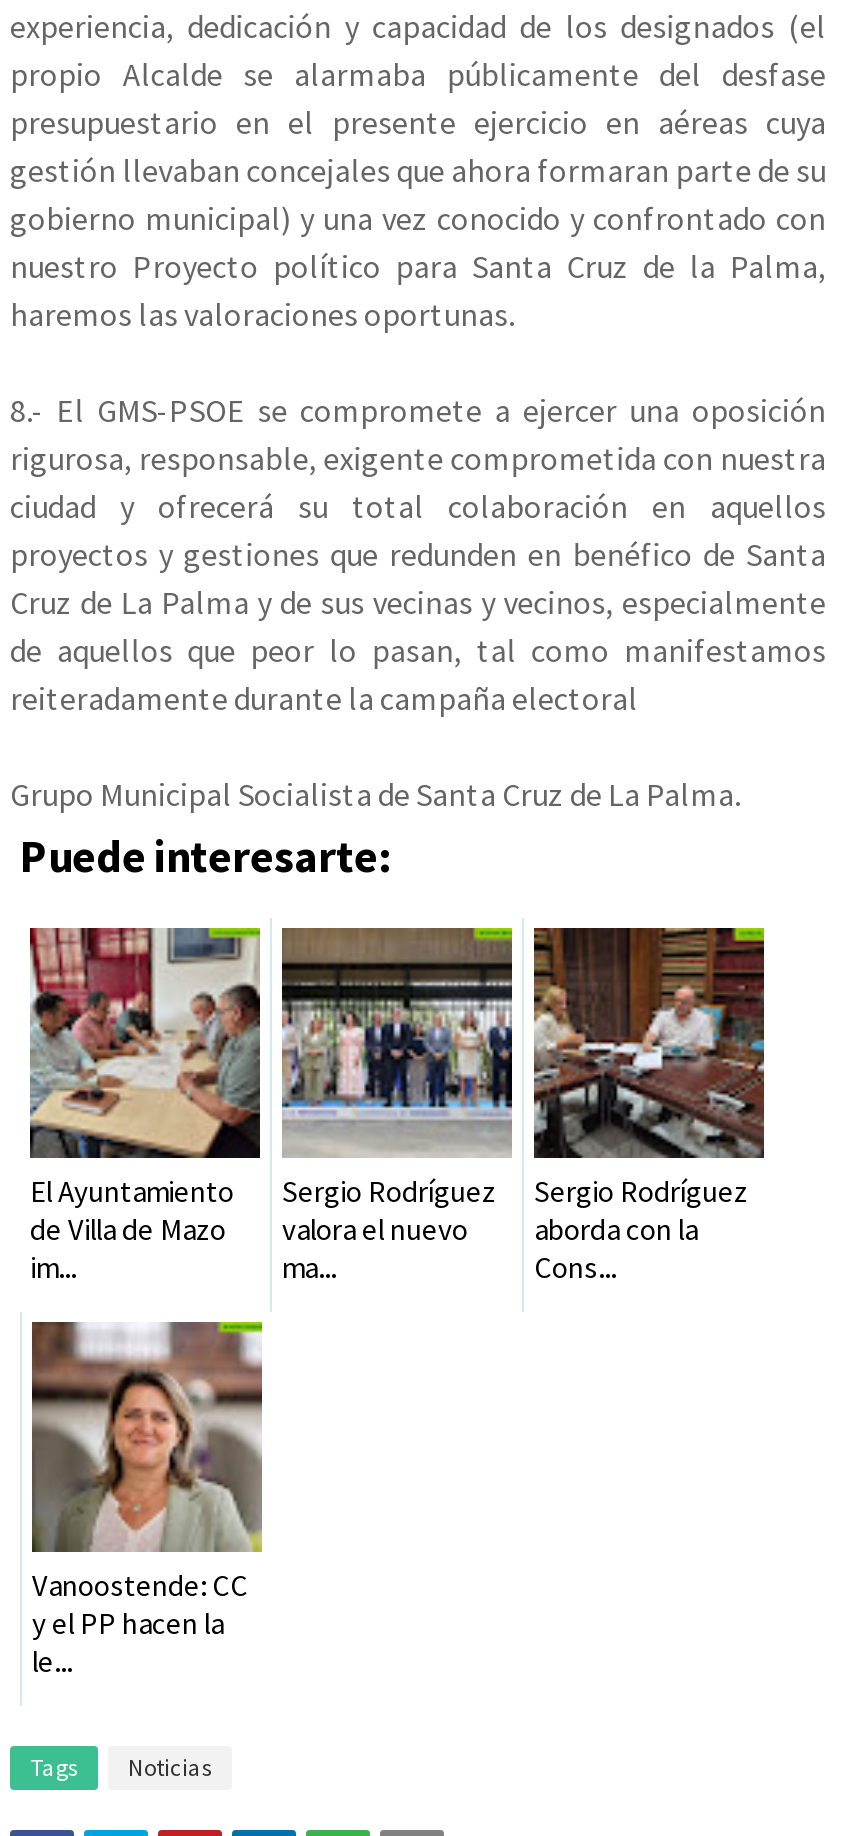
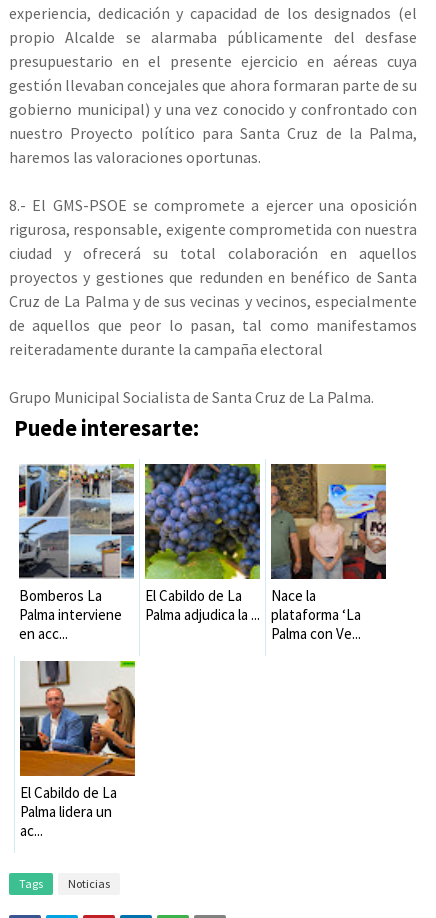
- [image]
- El Ayuntamiento
- de Villa de Mazo
- im...
+ [image]
+ Bomberos La
+ Palma interviene
+ en acc...

- [image]
- Sergio Rodríguez
- valora el nuevo
- ma...
+ [image]
+ El Cabildo de La
+ Palma adjudica la ...

- [image]
- Sergio Rodríguez
- aborda con la
- Cons...
+ [image]
+ Nace la
+ plataforma ‘La
+ Palma con Ve...

- [image]
- Vanoostende: CC
- y el PP hacen la
- le...
+ [image]
+ El Cabildo de La
+ Palma lidera un
+ ac...
